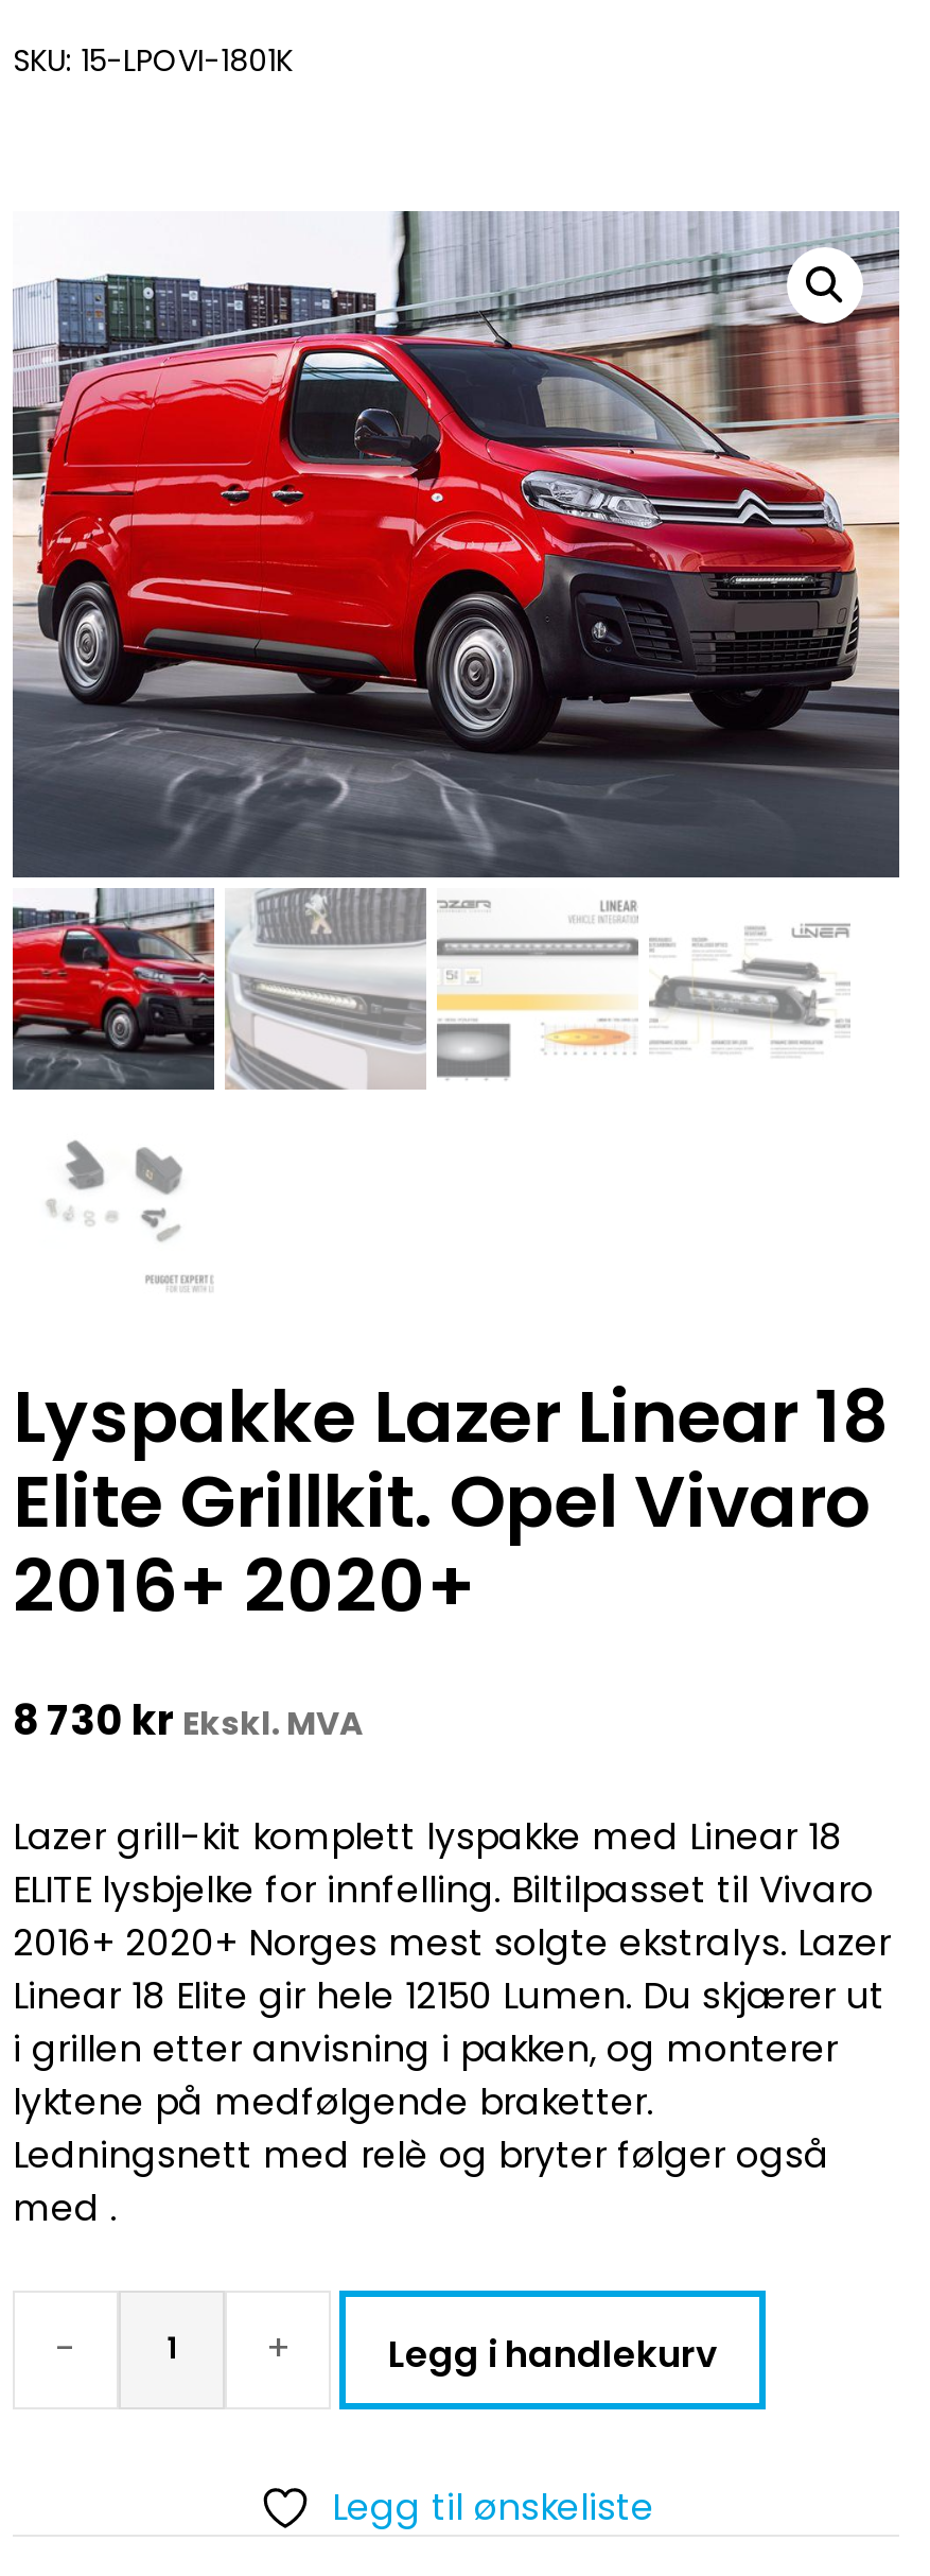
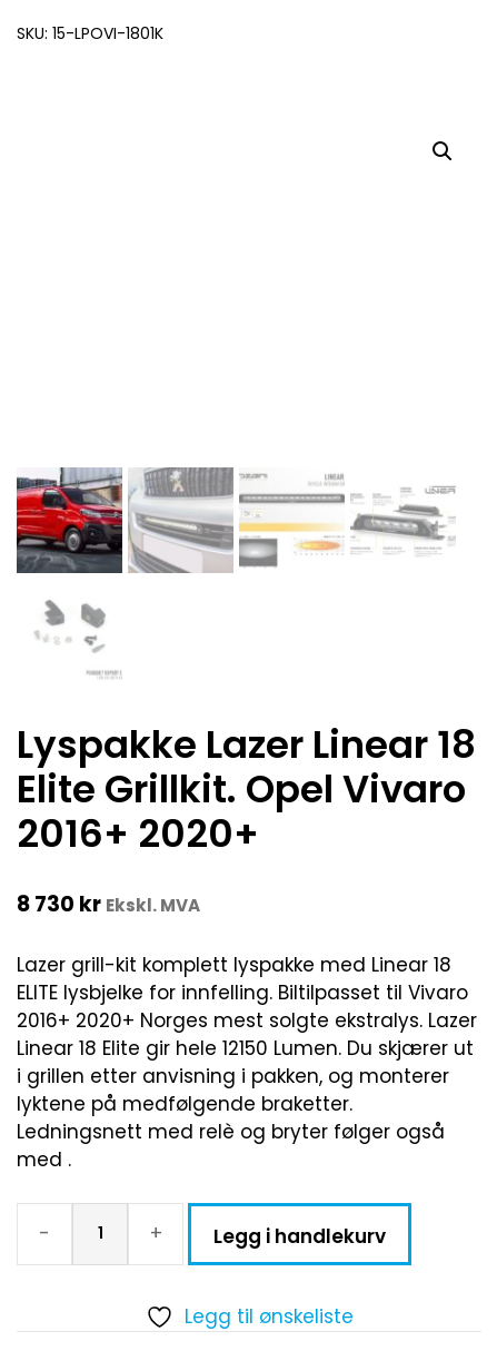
- [image]
